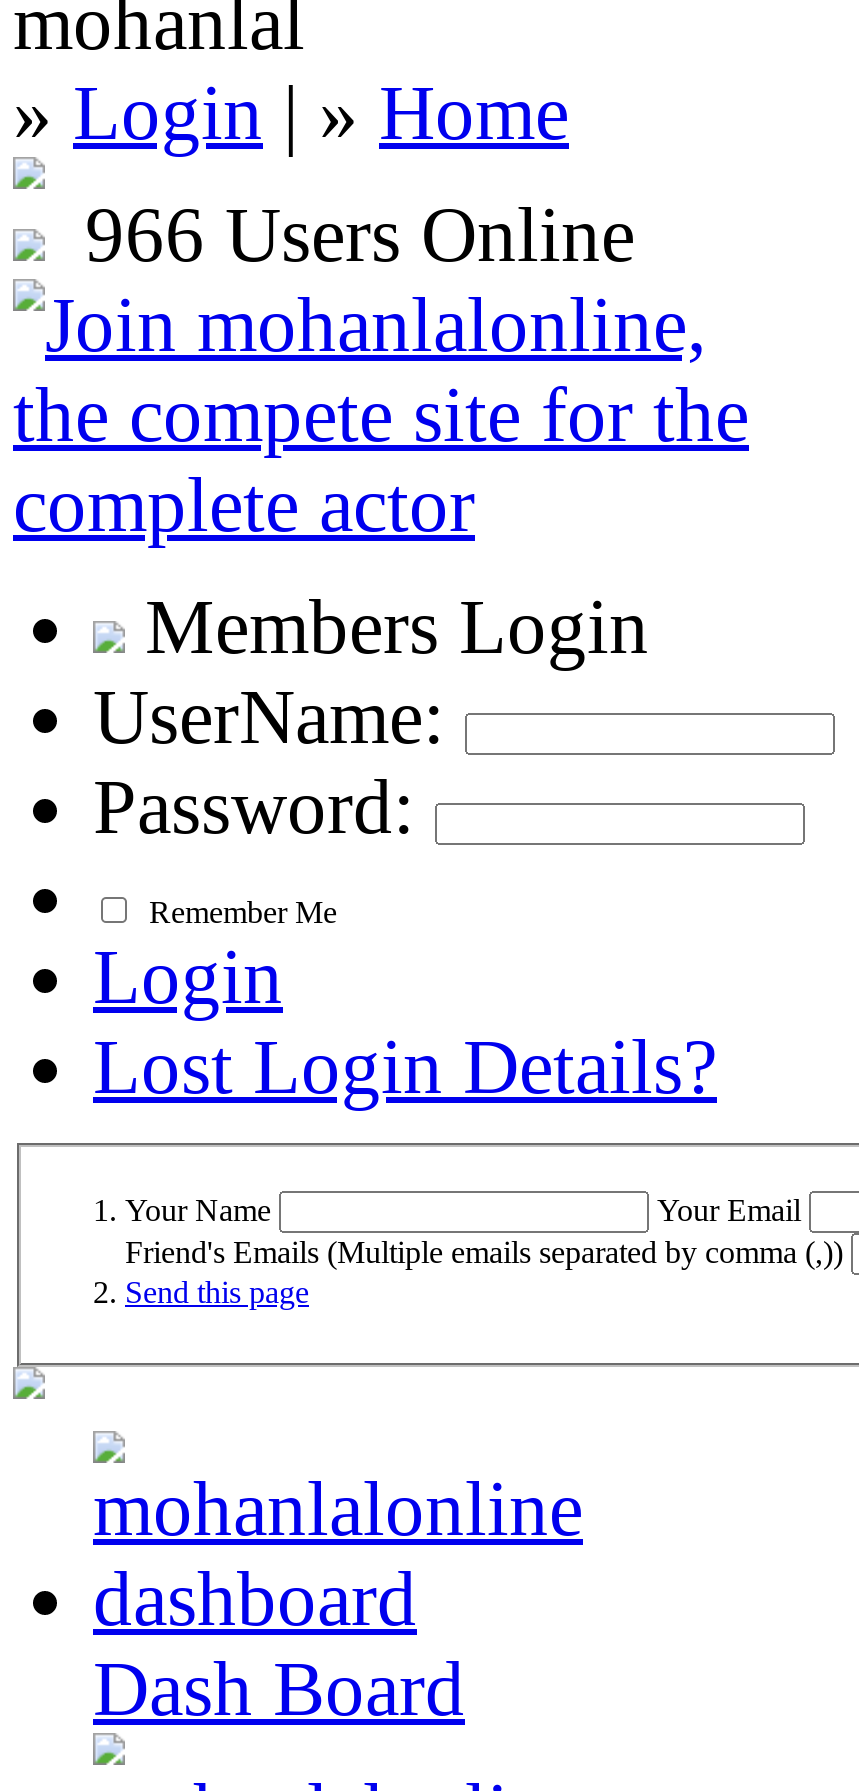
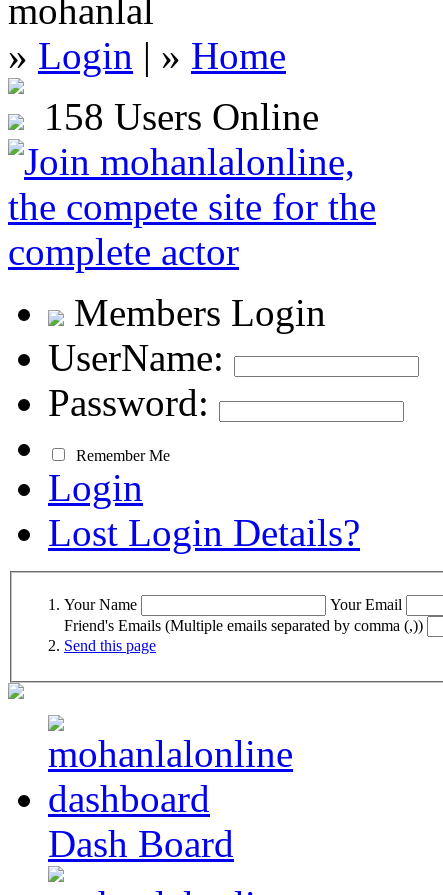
- 966 Users Online
+ 158 Users Online
